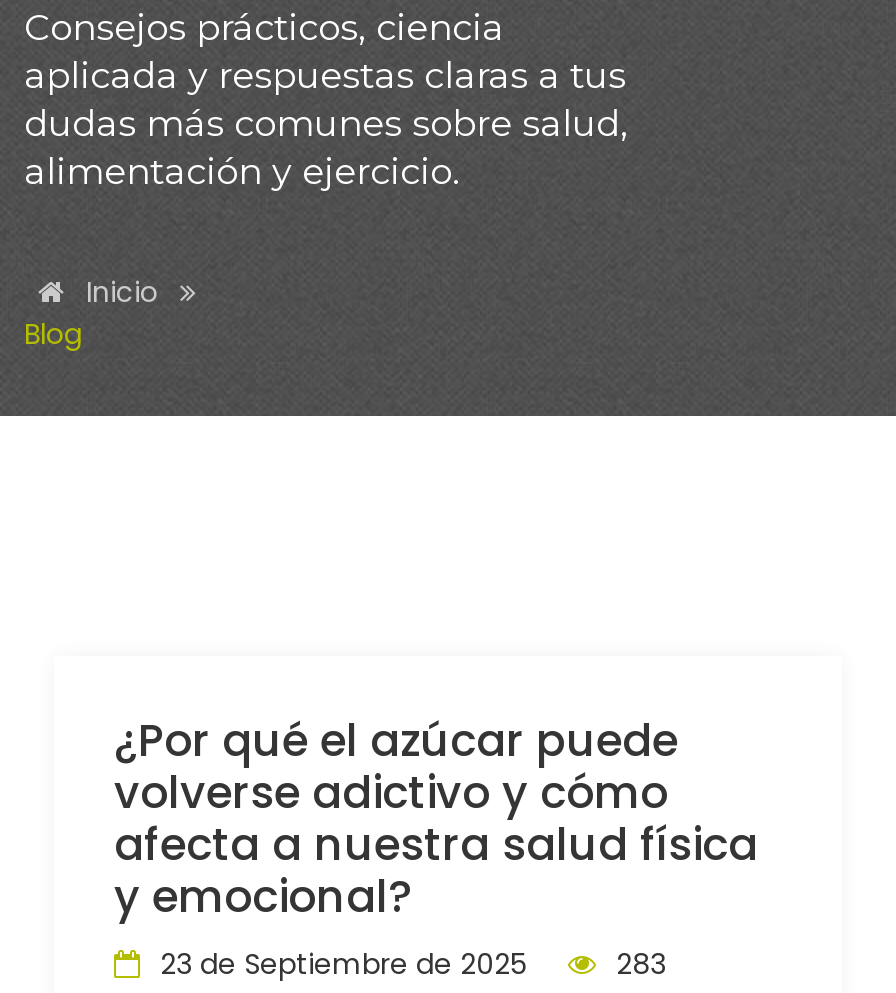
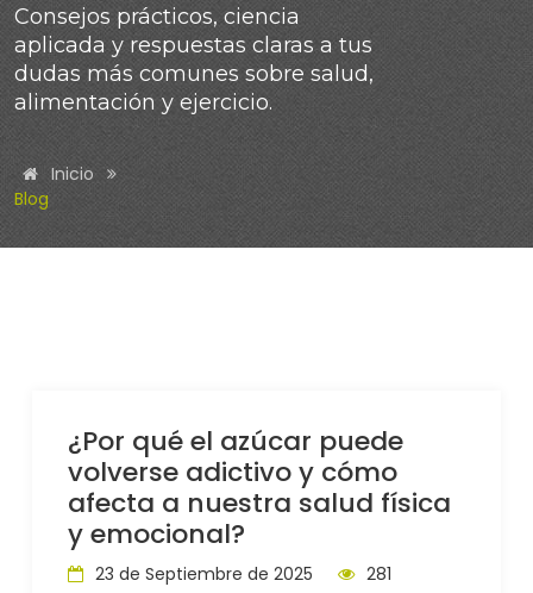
- 283
+ 281
